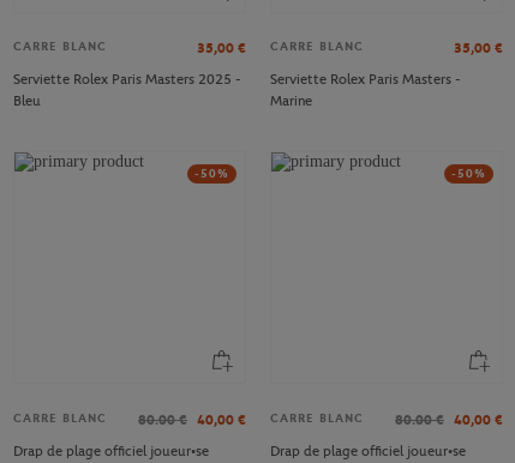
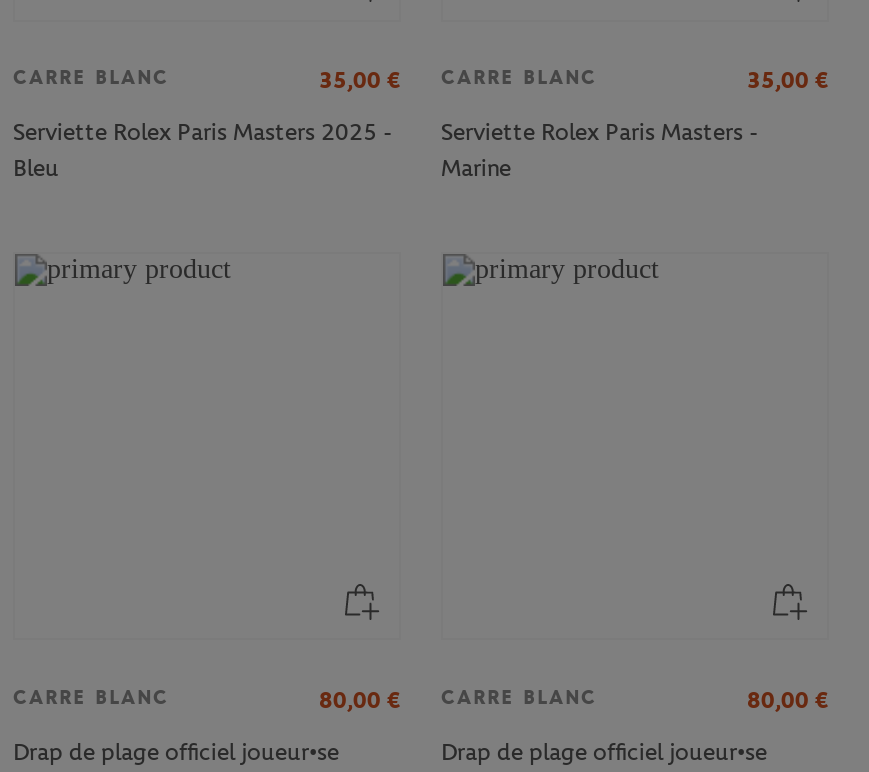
- -50%

- -50%

- 80.00 € 40,00 € CARRE BLANC
+ 80,00 € CARRE BLANC

- 80.00 € 40,00 €
+ 80,00 €
